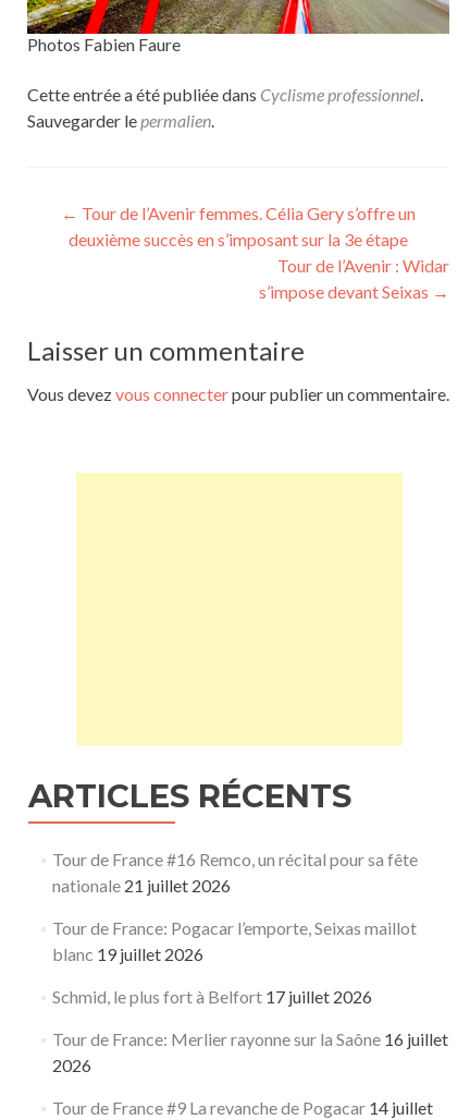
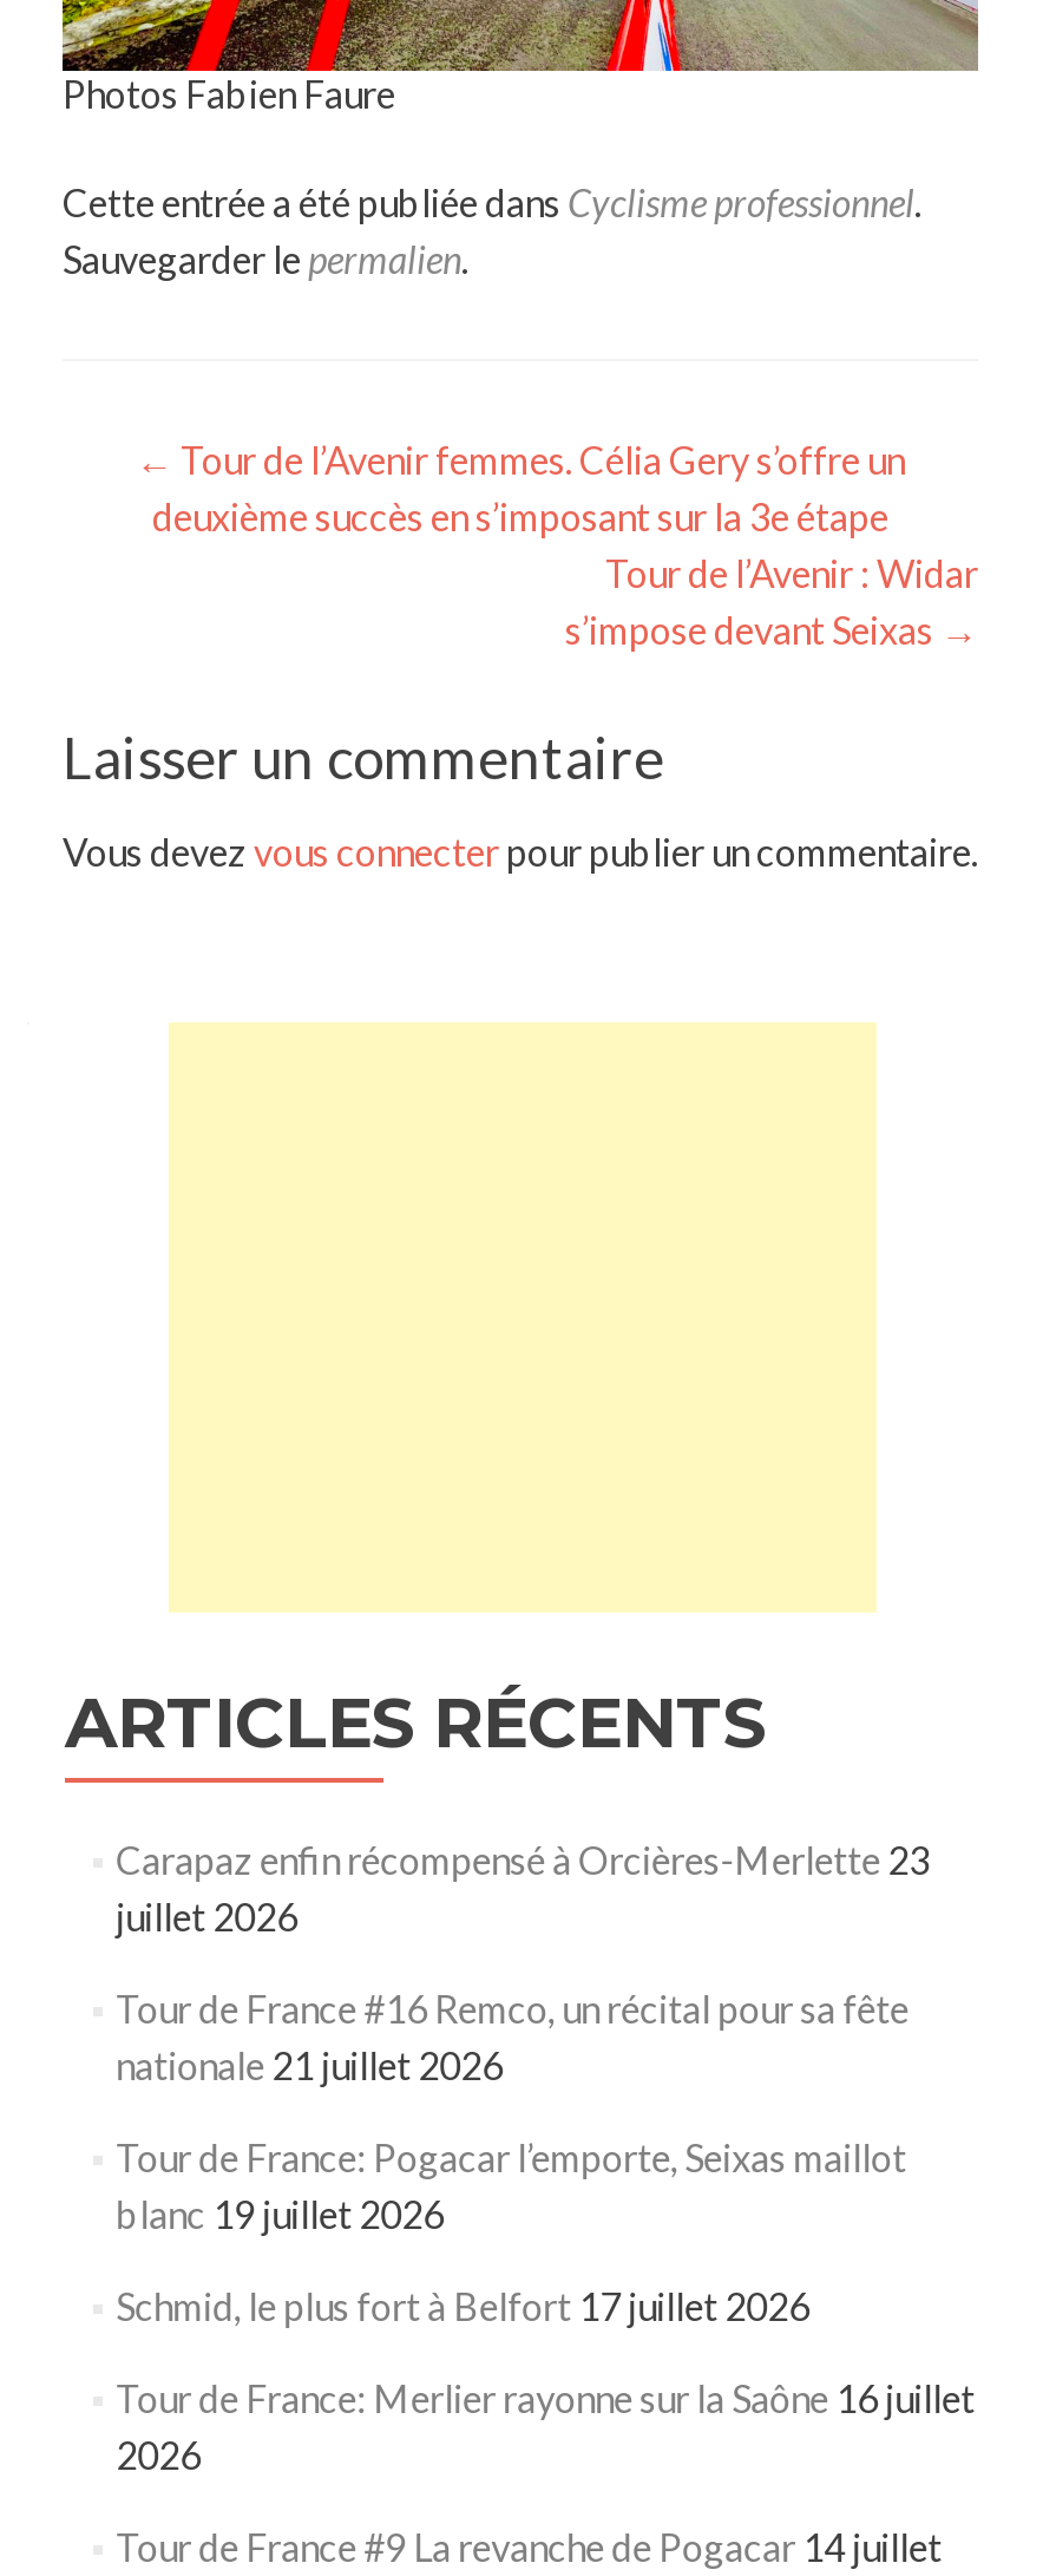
+ Carapaz enfin récompensé à Orcières-Merlette 23
+ juillet 2026
